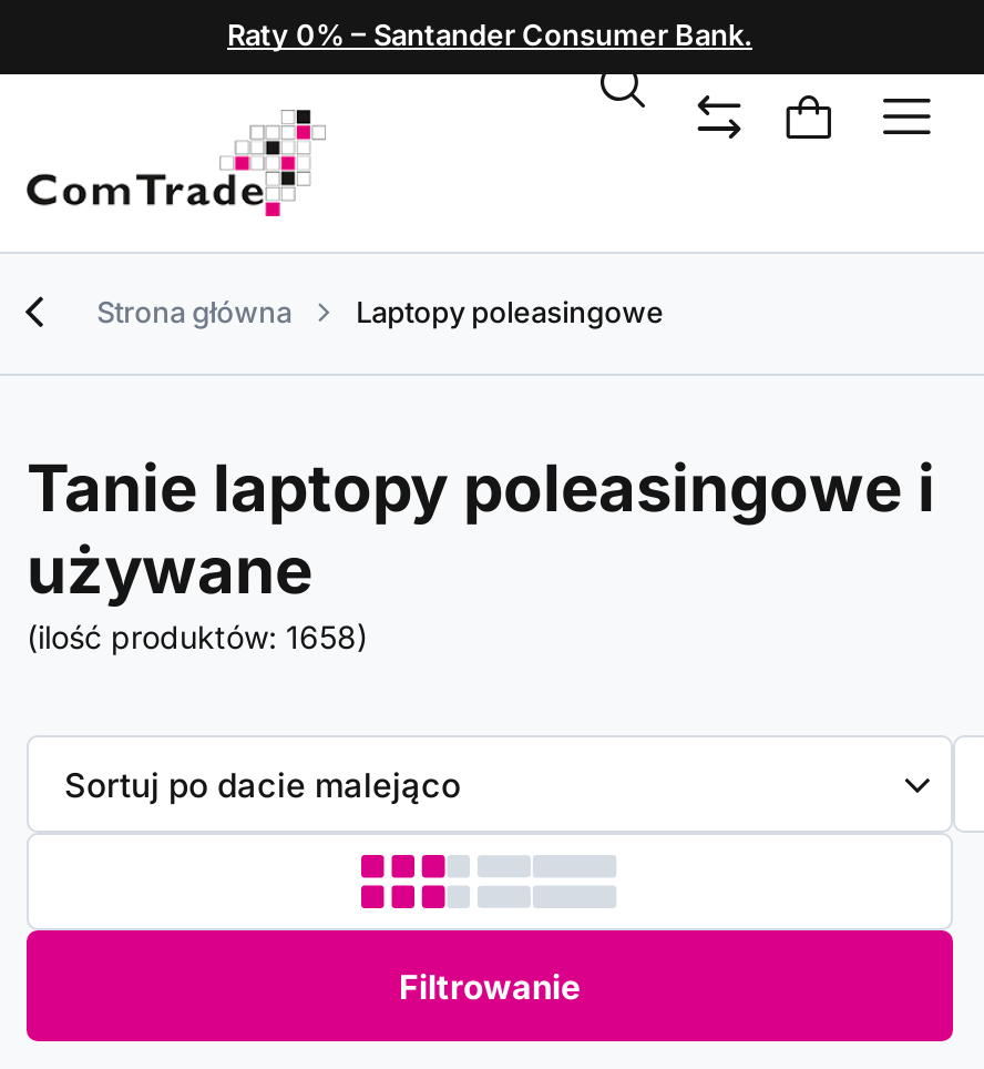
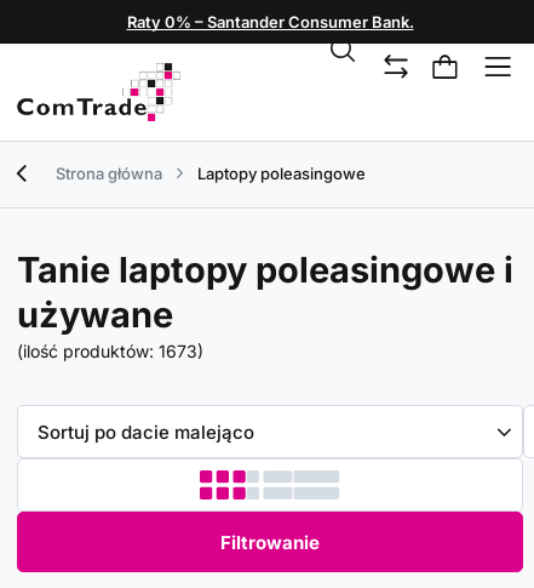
- (ilość produktów: 1658)
+ (ilość produktów: 1673)
